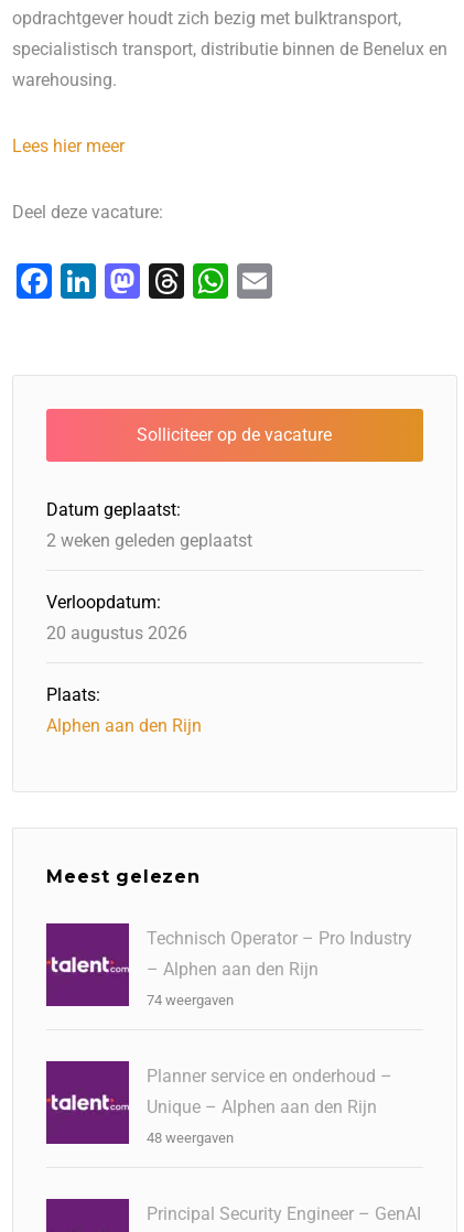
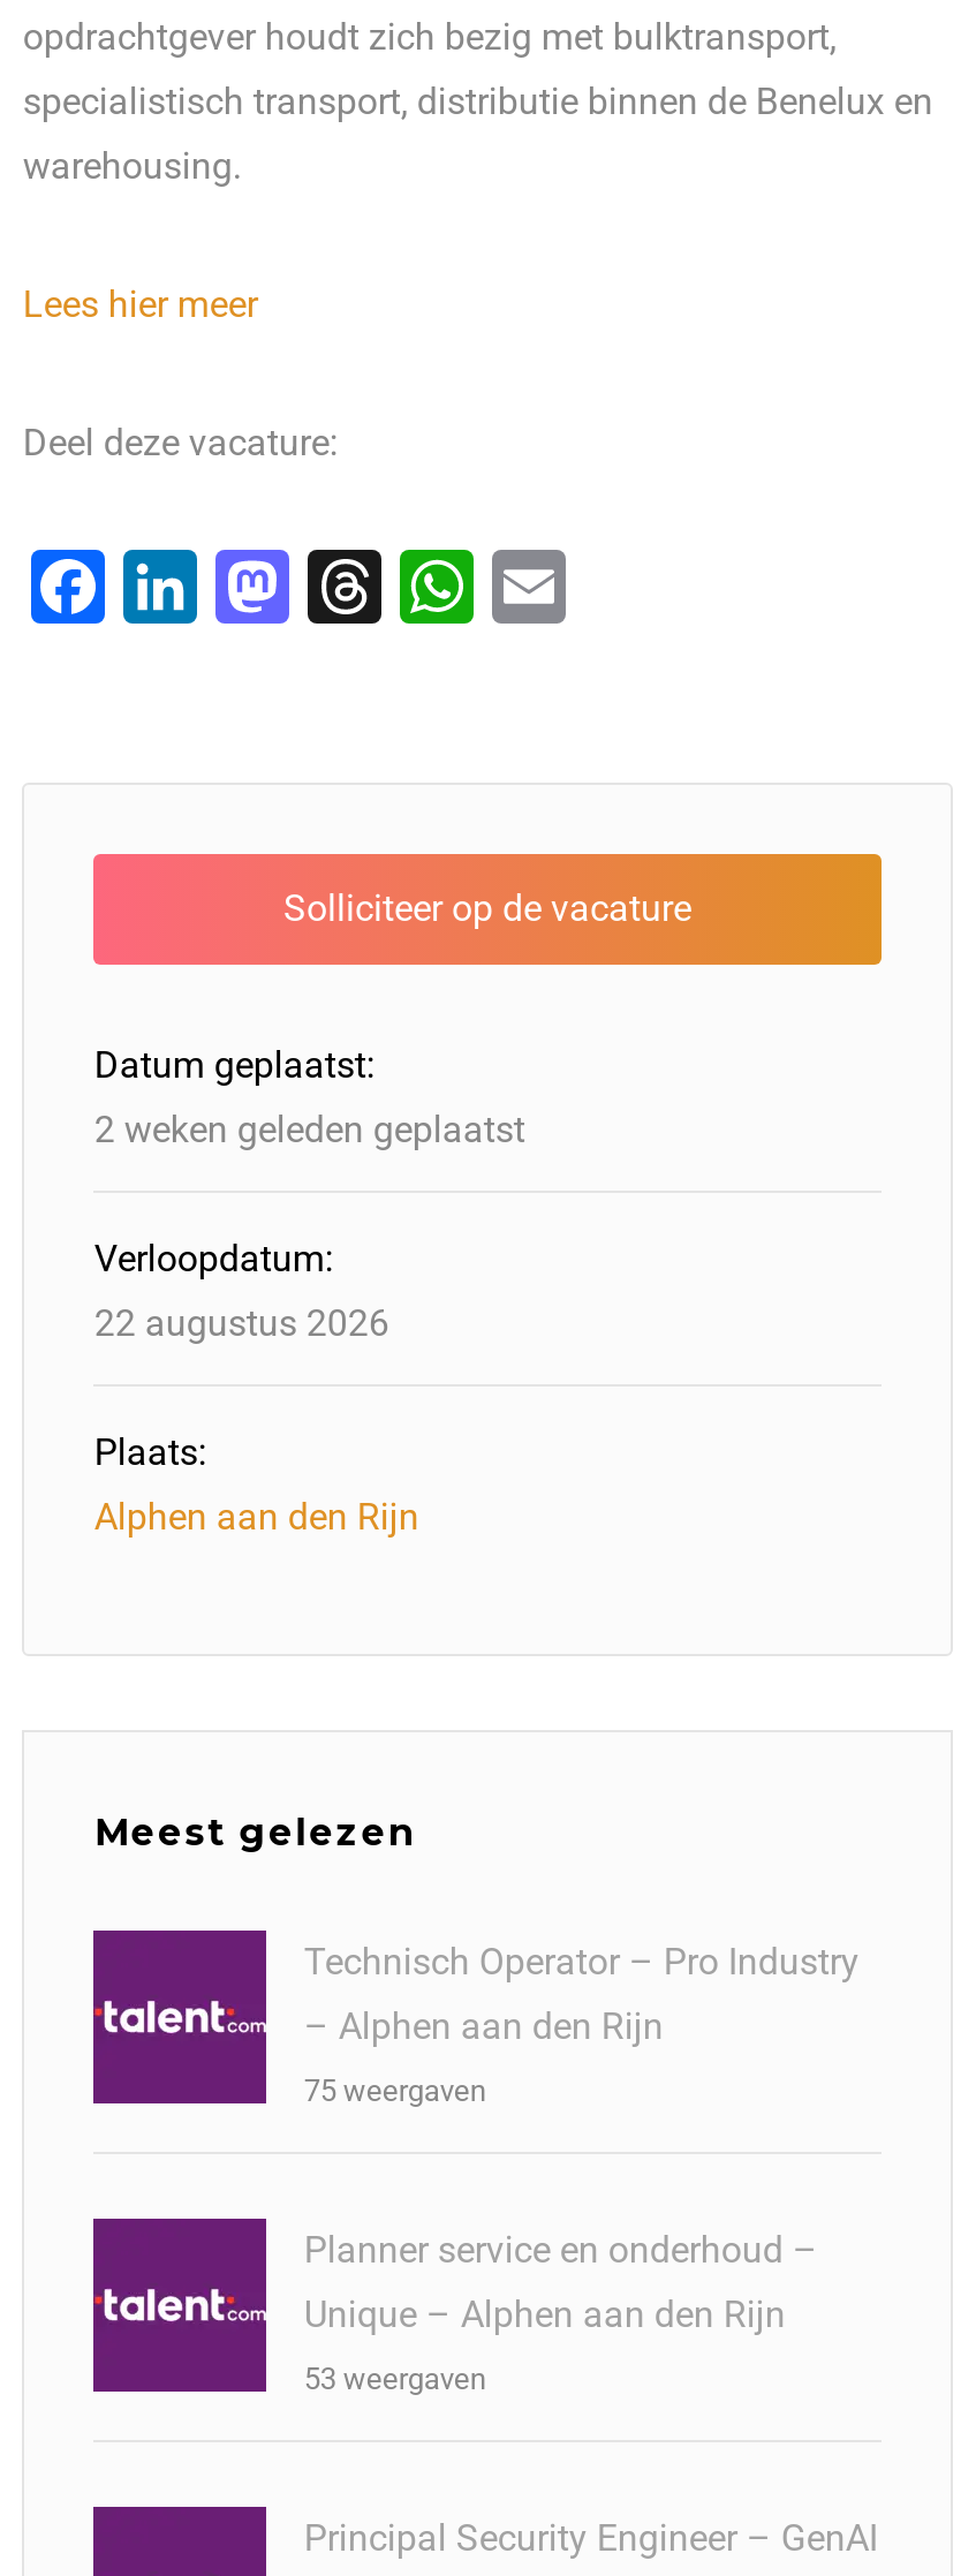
- 20 augustus 2026
+ 22 augustus 2026

- 74 weergaven
+ 75 weergaven

- 48 weergaven
+ 53 weergaven
